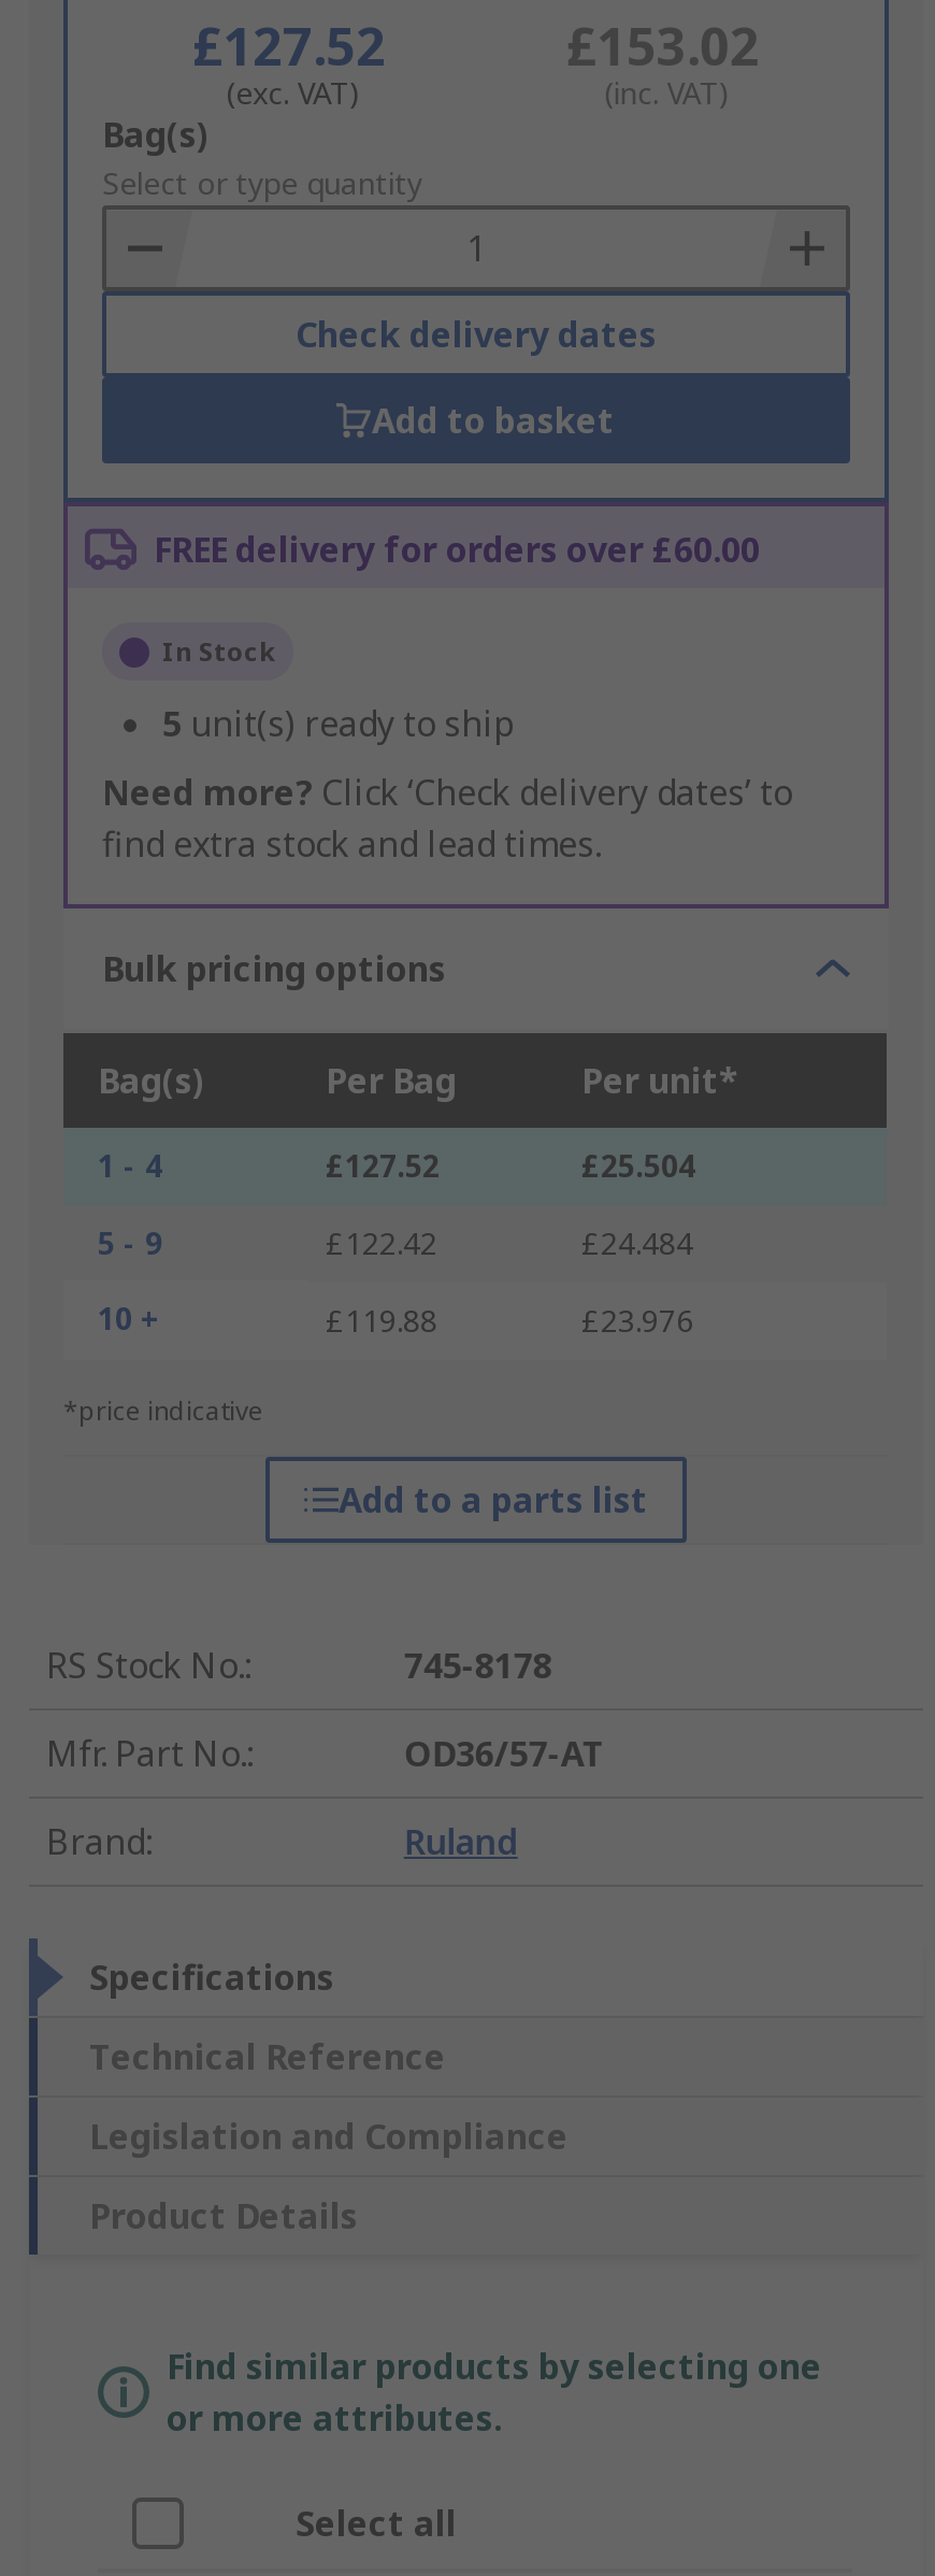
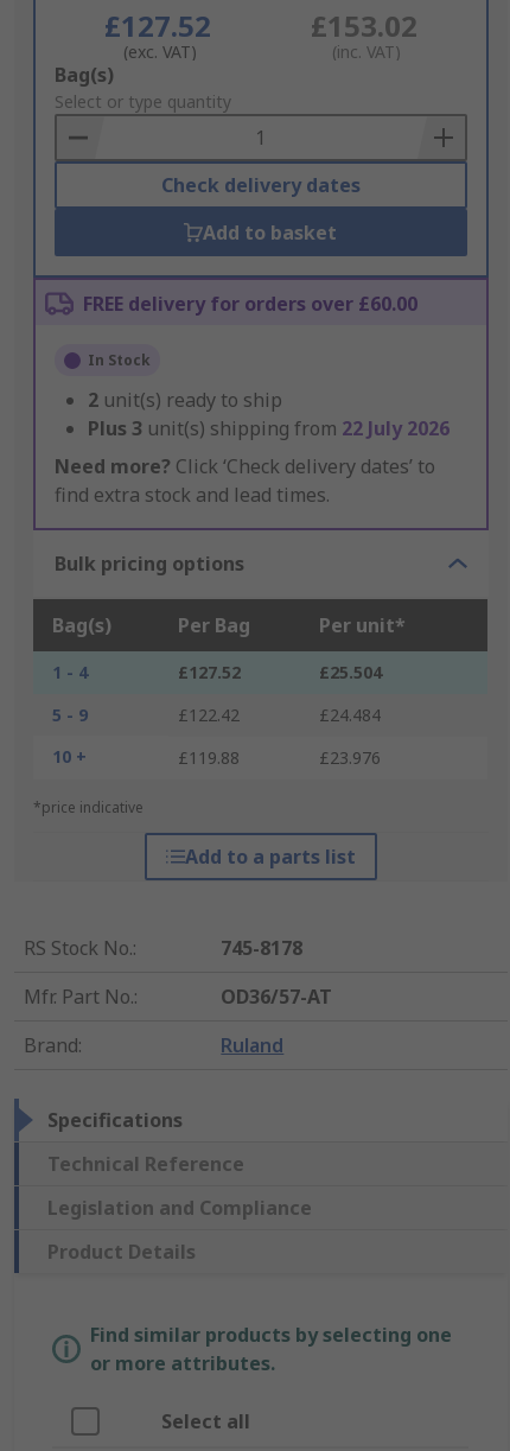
- 5 unit(s) ready to ship
+ 2 unit(s) ready to ship
+ Plus 3 unit(s) shipping from 22 July 2026
